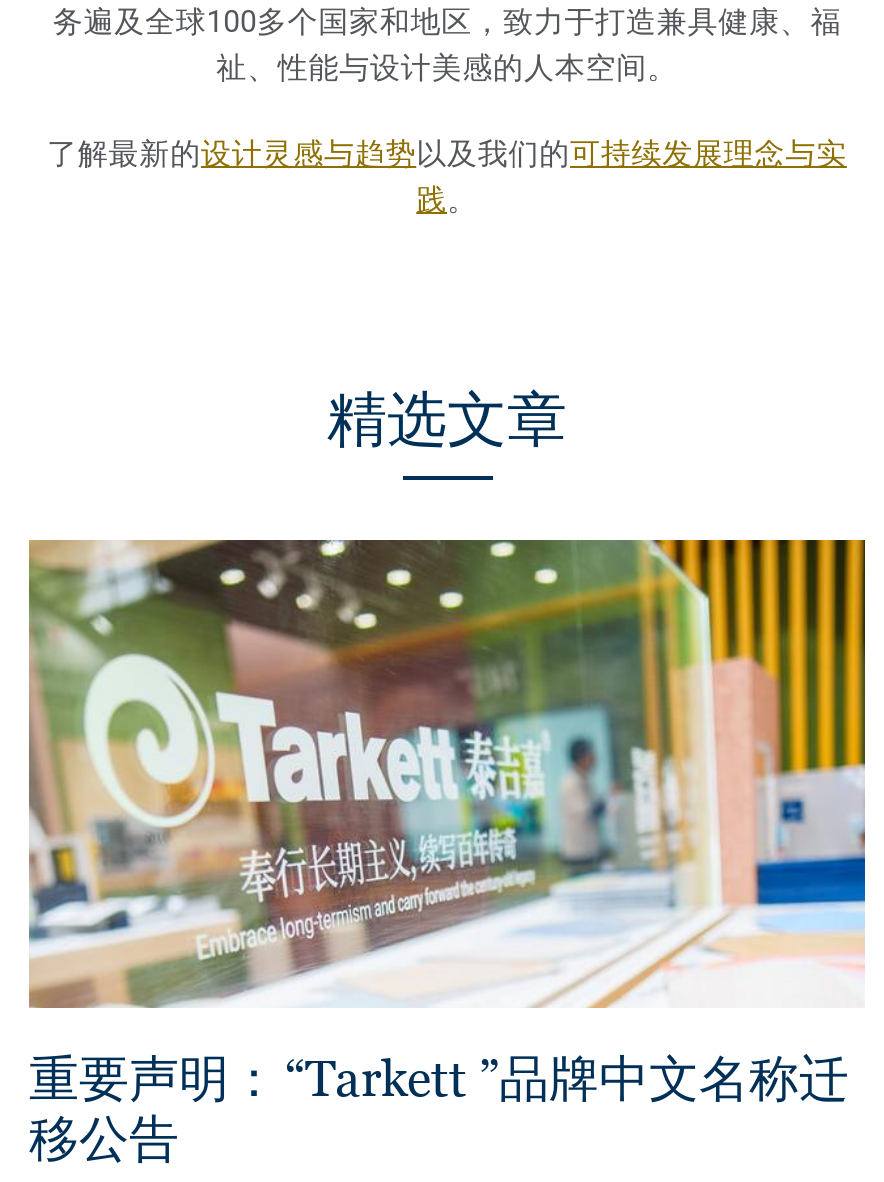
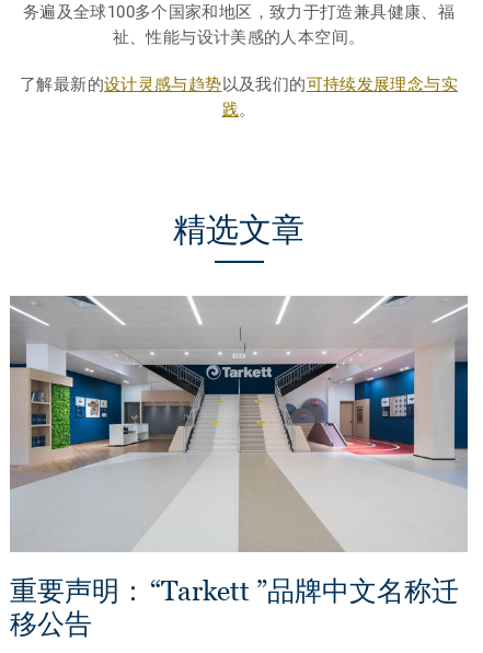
- [image]
+ [image]
